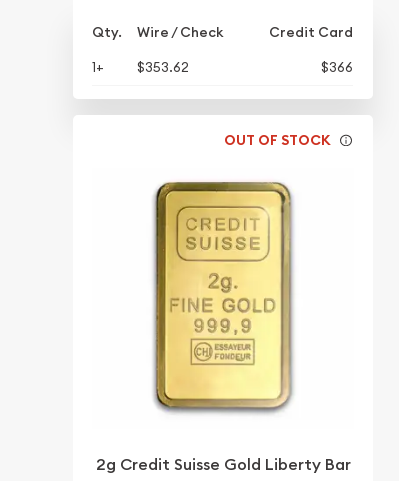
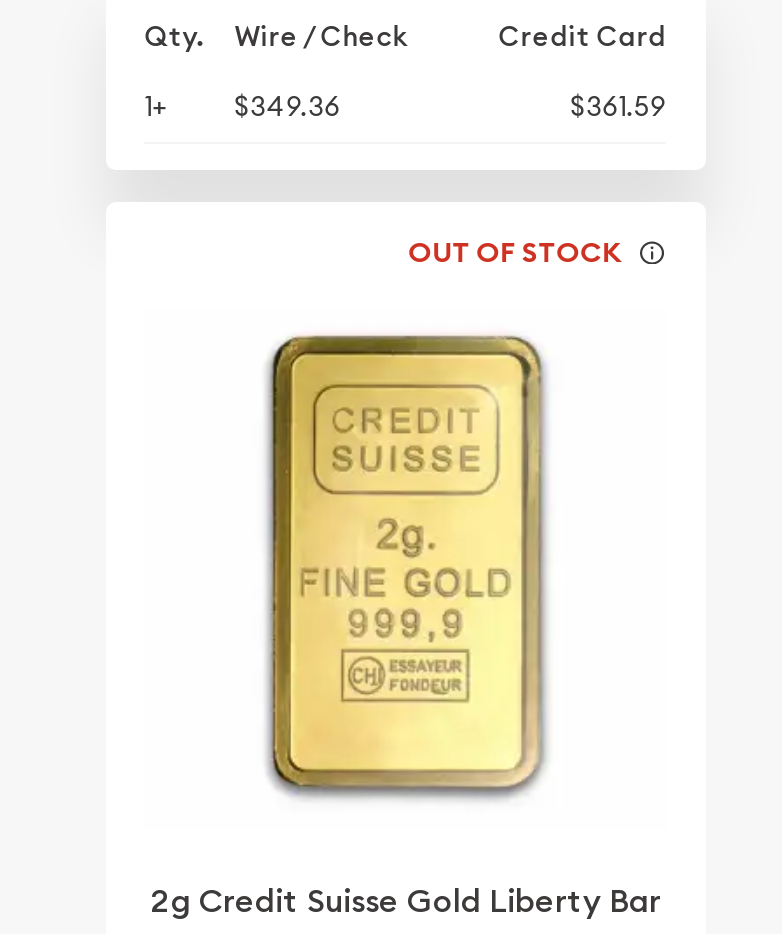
- 1+ $353.62
+ 1+ $349.36

- $366
+ $361.59
